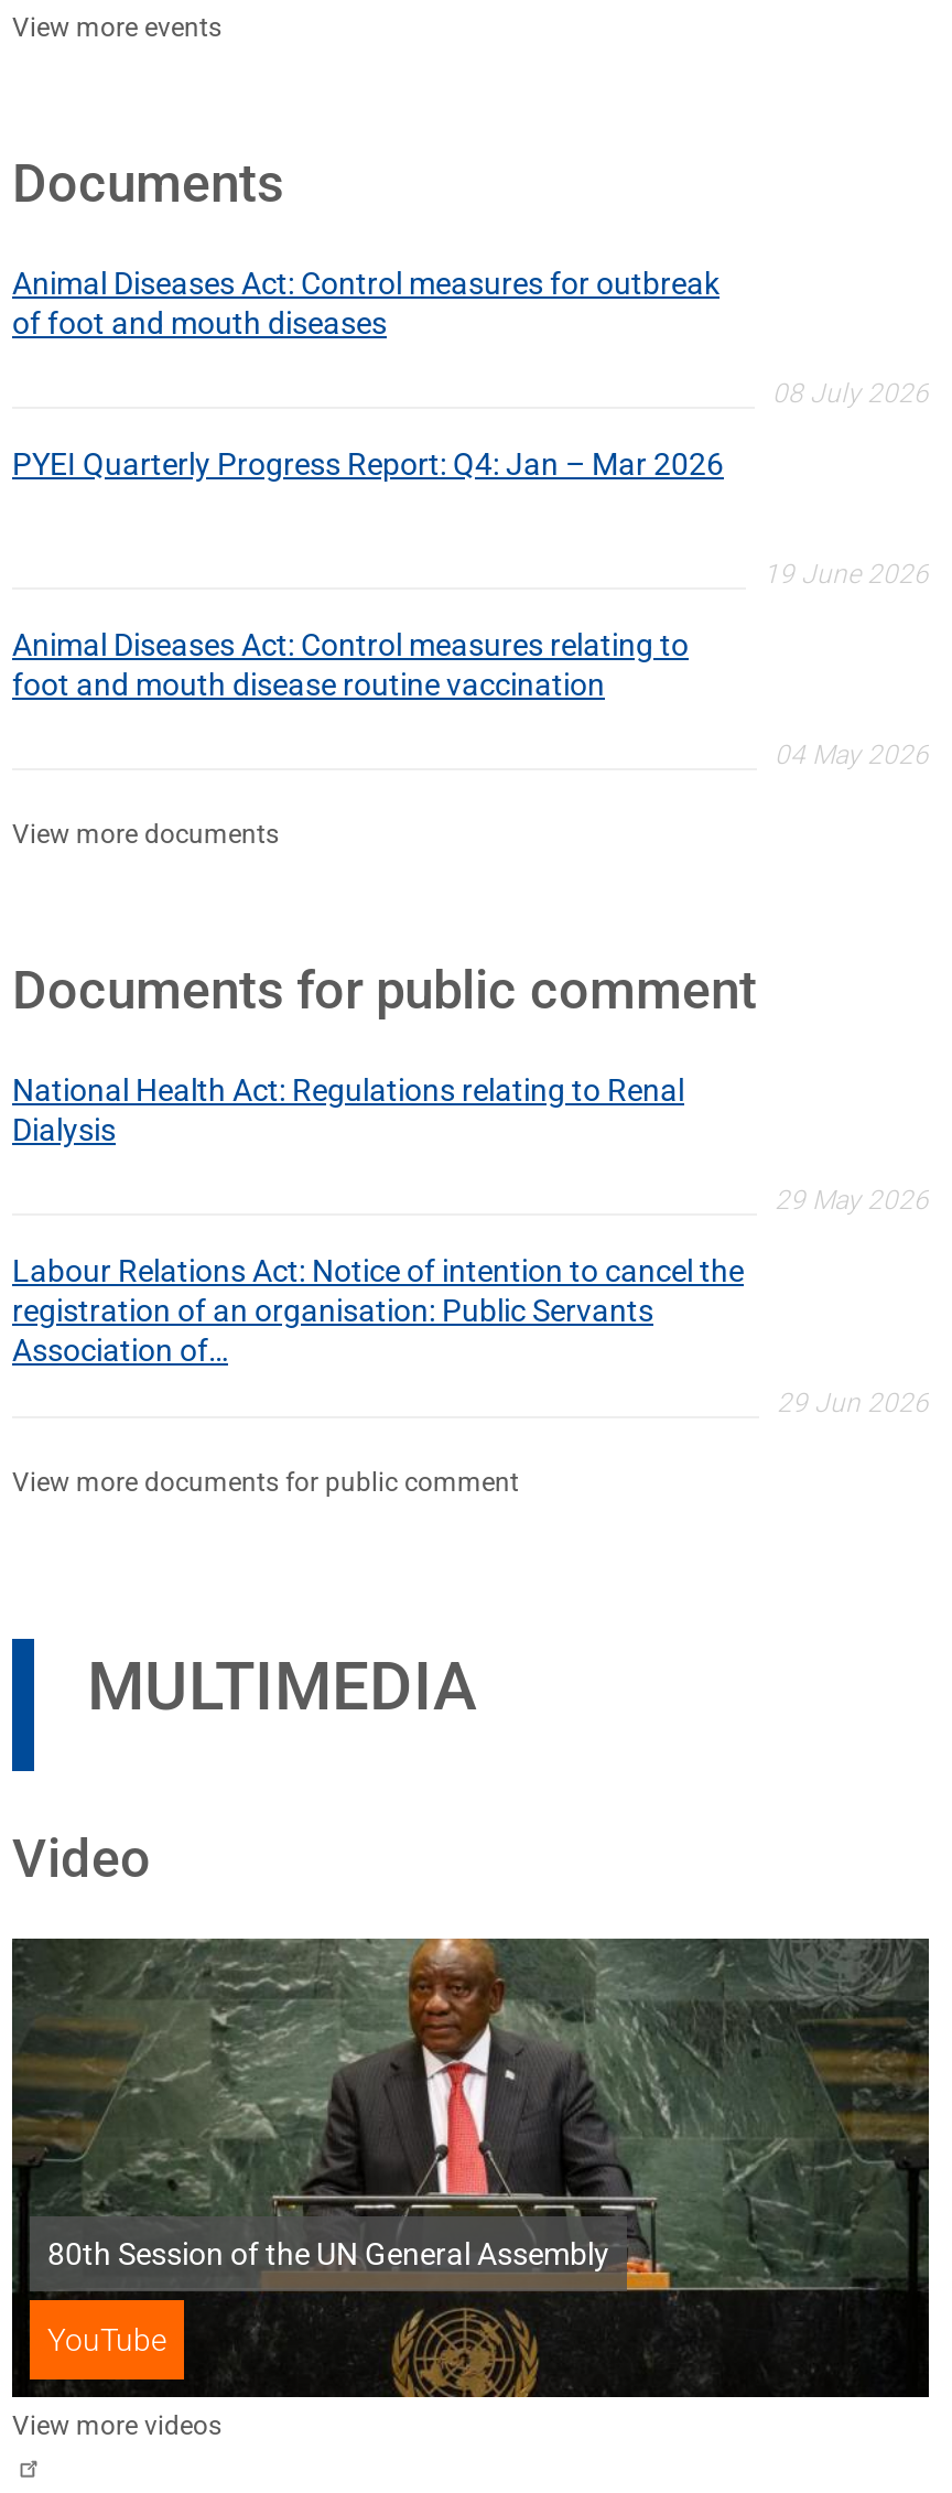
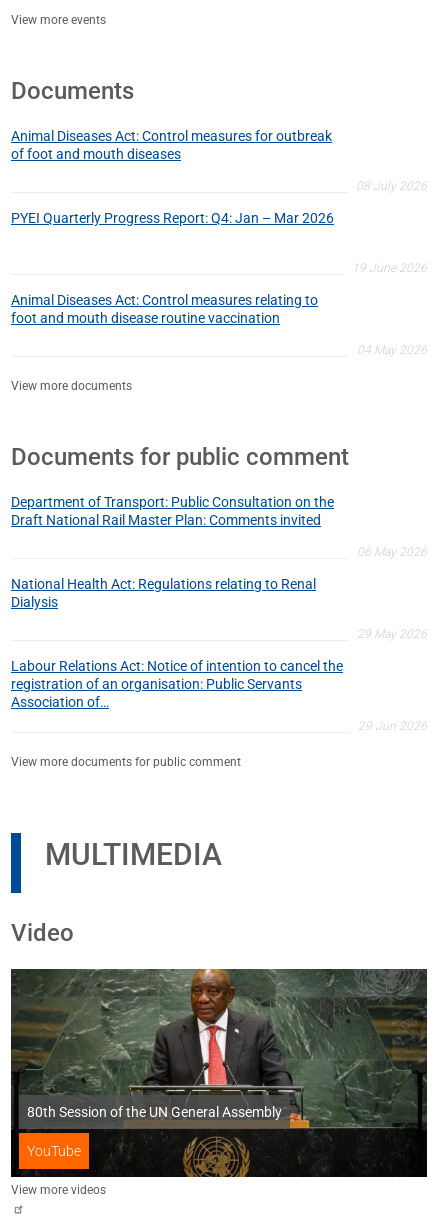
+ Department of Transport: Public Consultation on the
+ Draft National Rail Master Plan: Comments invited
+ 06 May 2026
